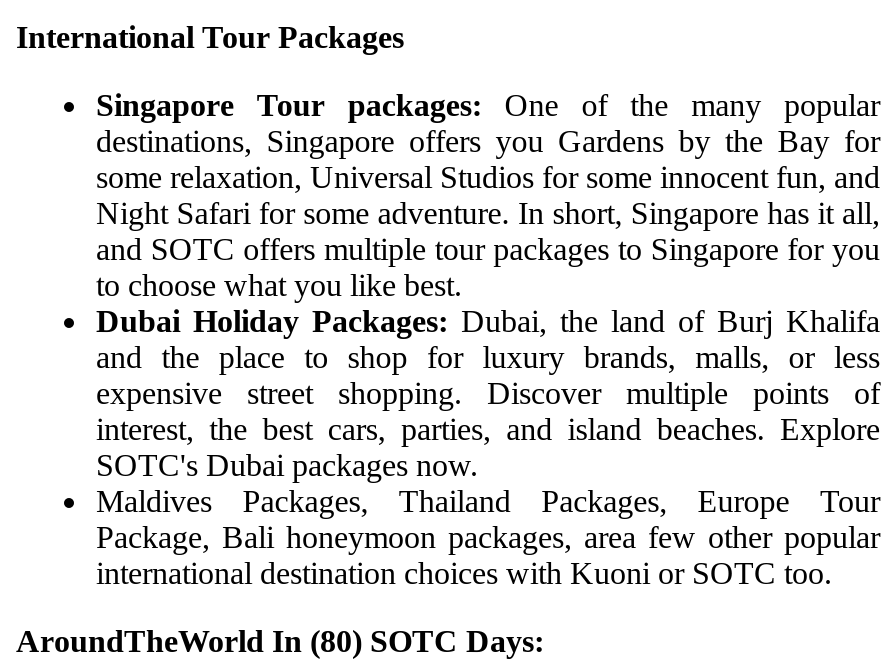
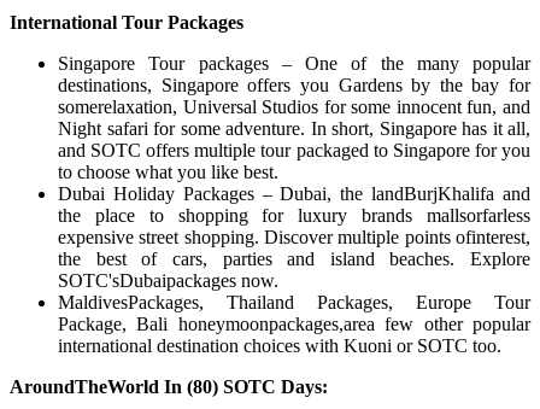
- Singapore Tour packages: One of the many popular
- destinations, Singapore offers you Gardens by the Bay for
- some relaxation, Universal Studios for some innocent fun, and
- Night Safari for some adventure. In short, Singapore has it all,
- and SOTC offers multiple tour packages to Singapore for you
+ Singapore Tour packages – One of the many popular
+ destinations, Singapore offers you Gardens by the bay for
+ somerelaxation, Universal Studios for some innocent fun, and
+ Night safari for some adventure. In short, Singapore has it all,
+ and SOTC offers multiple tour packaged to Singapore for you

- Dubai Holiday Packages: Dubai, the land of Burj Khalifa
- and the place to shop for luxury brands, malls, or less
- expensive street shopping. Discover multiple points of
- interest, the best cars, parties, and island beaches. Explore
- SOTC's Dubai packages now.
- Maldives Packages, Thailand Packages, Europe Tour
- Package, Bali honeymoon packages, area few other popular
+ Dubai Holiday Packages – Dubai, the landBurjKhalifa and
+ the place to shopping for luxury brands mallsorfarless
+ expensive street shopping. Discover multiple points ofinterest,
+ the best of cars, parties and island beaches. Explore
+ SOTC'sDubaipackages now.
+ MaldivesPackages, Thailand Packages, Europe Tour
+ Package, Bali honeymoonpackages,area few other popular
